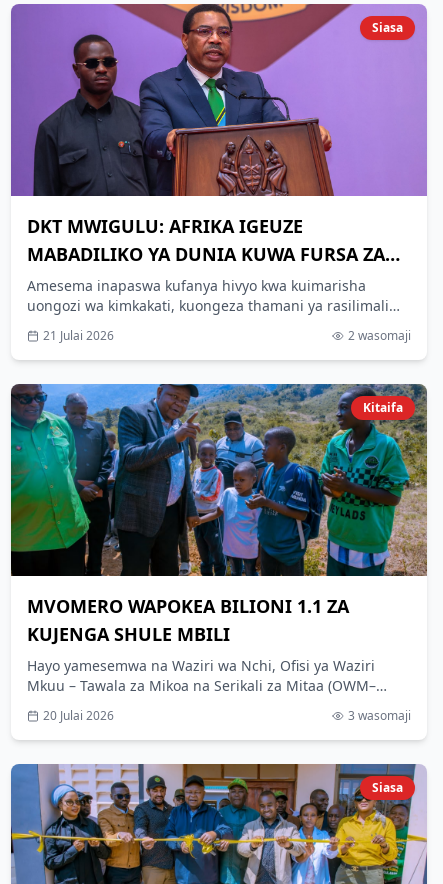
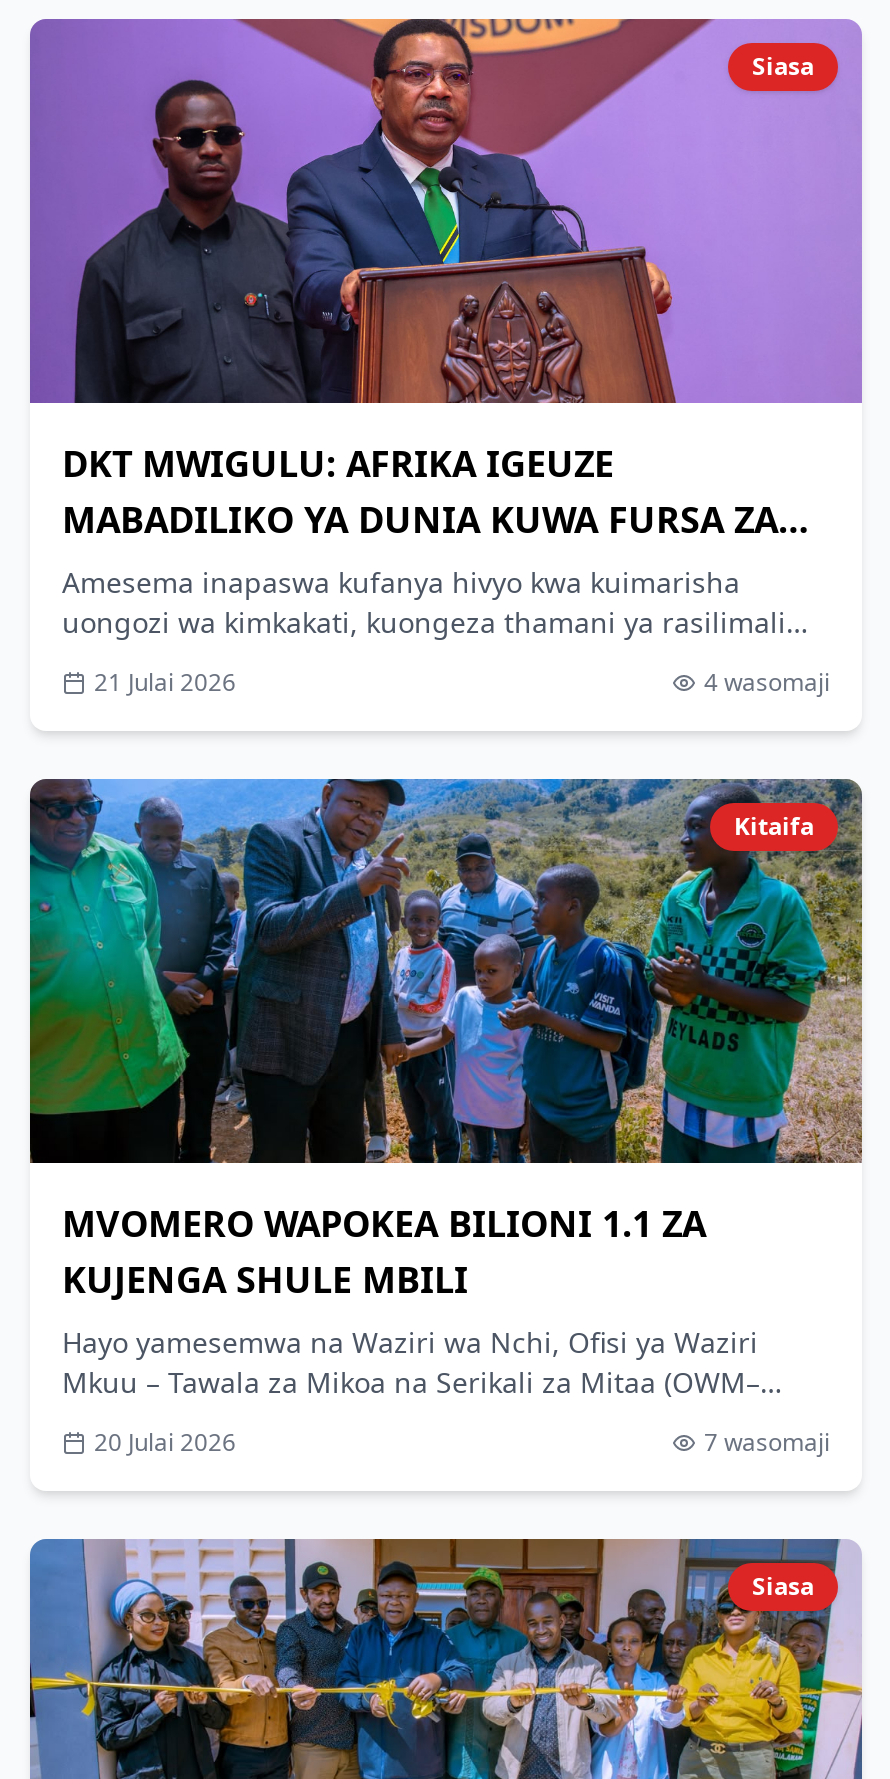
- 2 wasomaji
+ 4 wasomaji

- 3 wasomaji
+ 7 wasomaji
